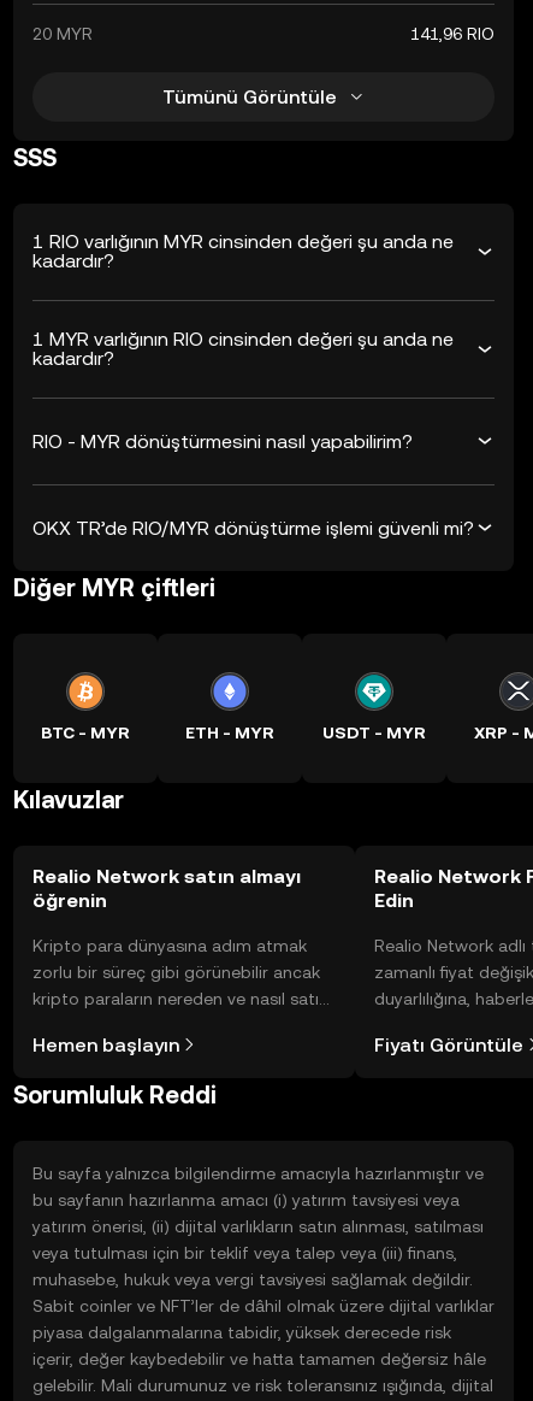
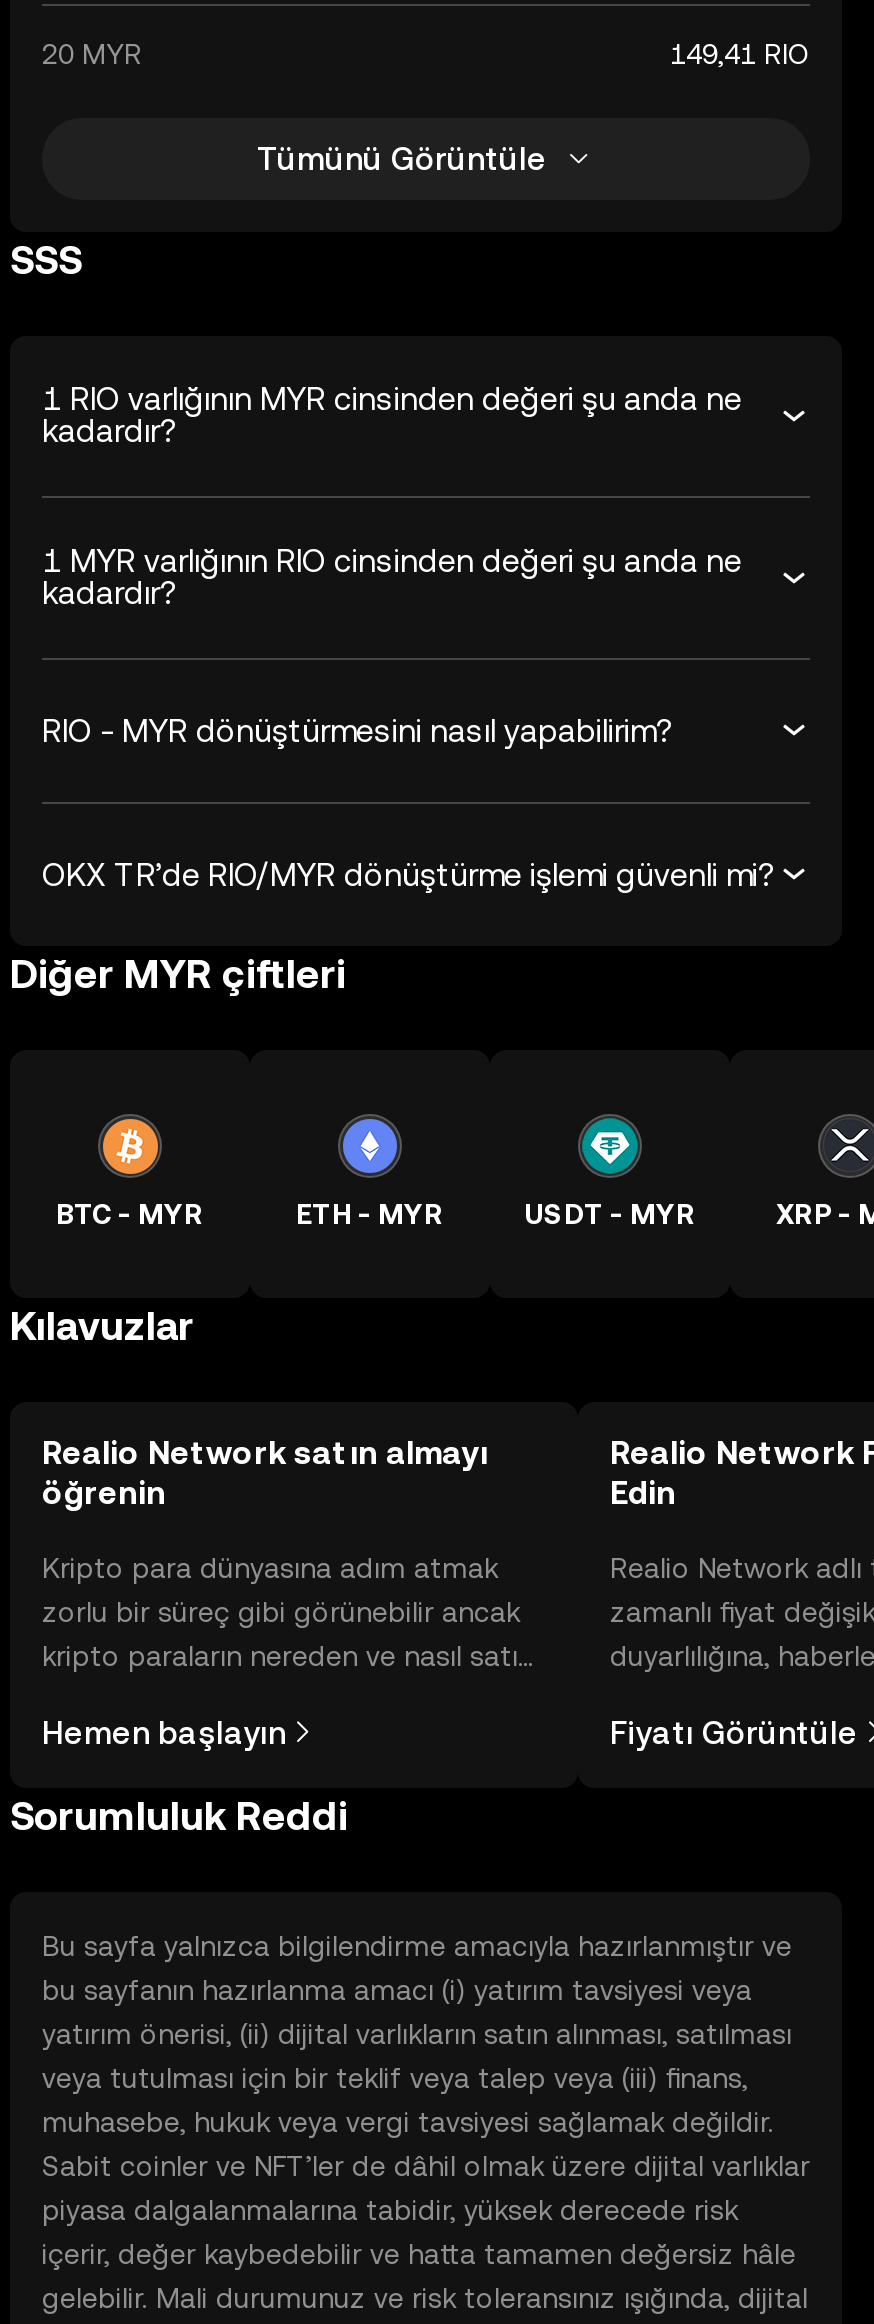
- 141,96 RIO
+ 149,41 RIO
